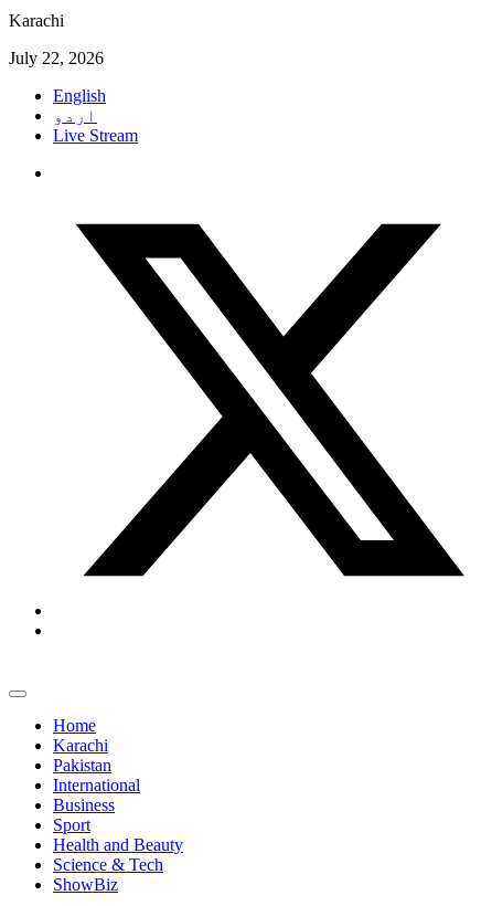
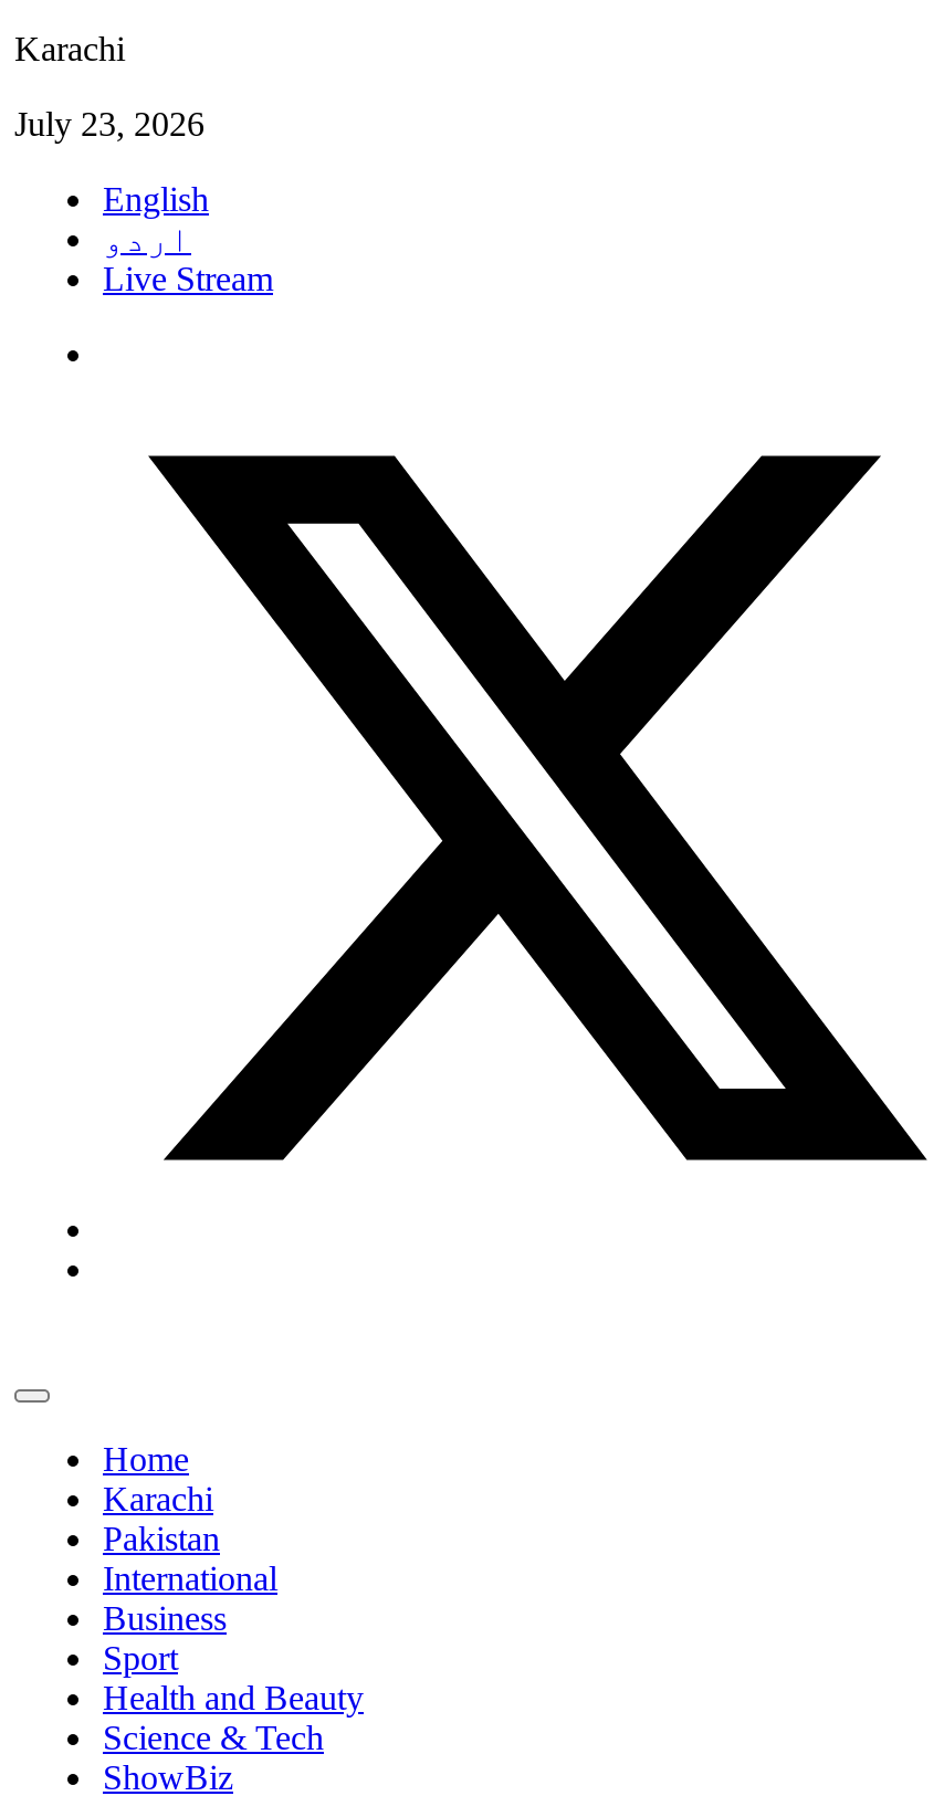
- July 22, 2026
+ July 23, 2026
